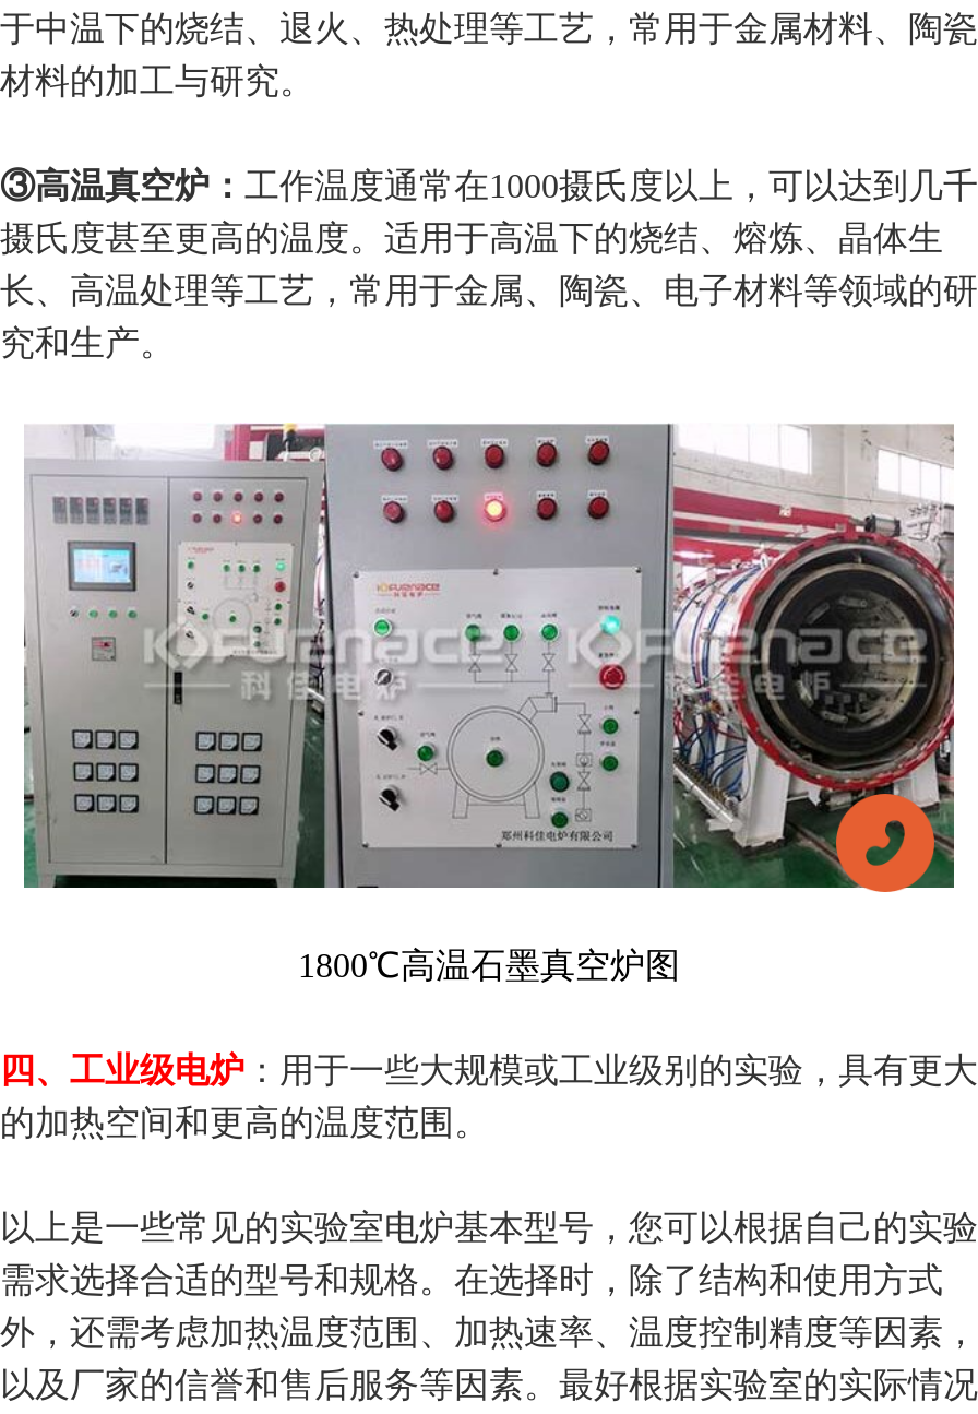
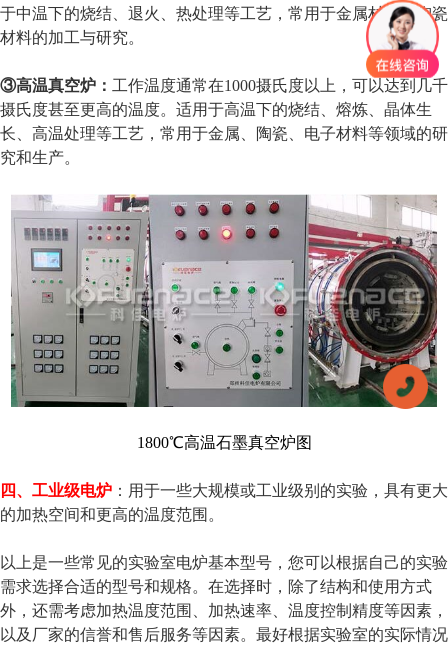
+ [image]
